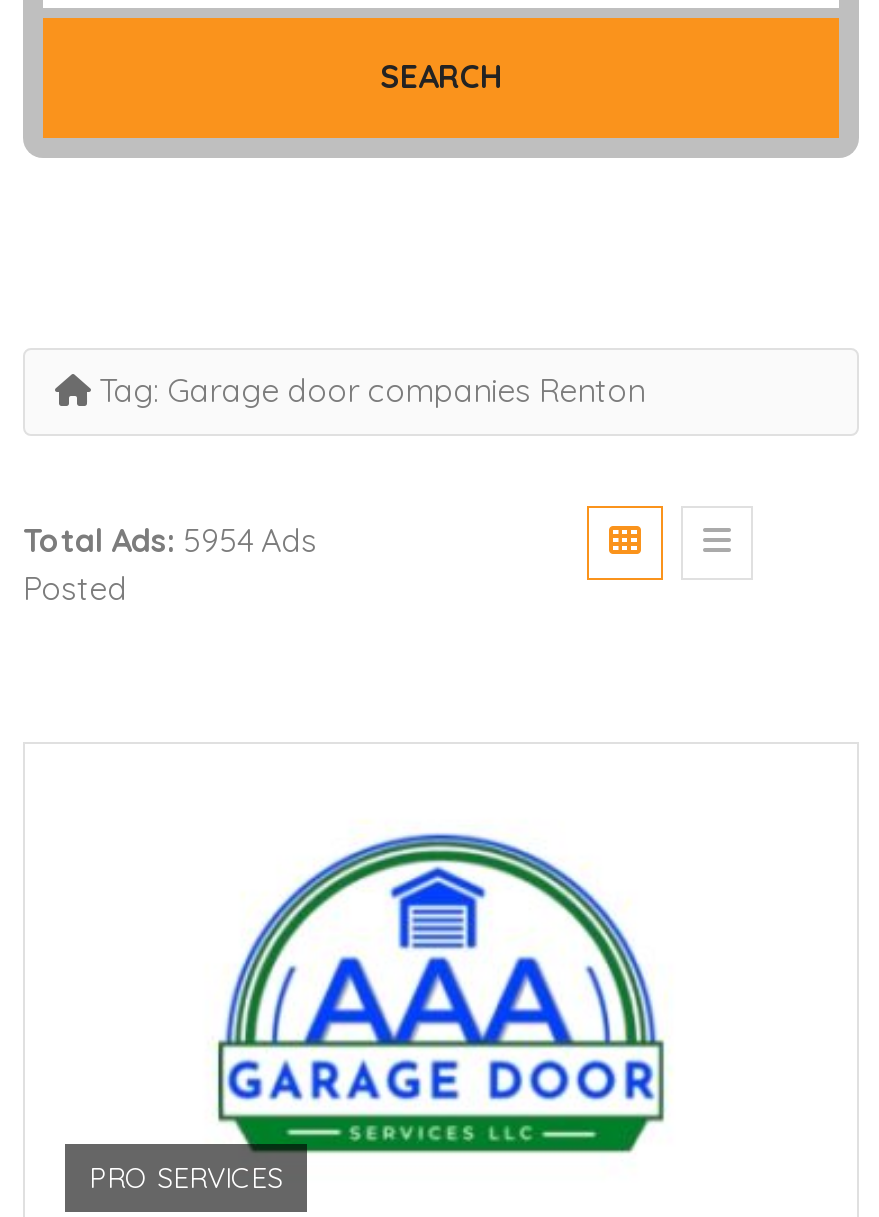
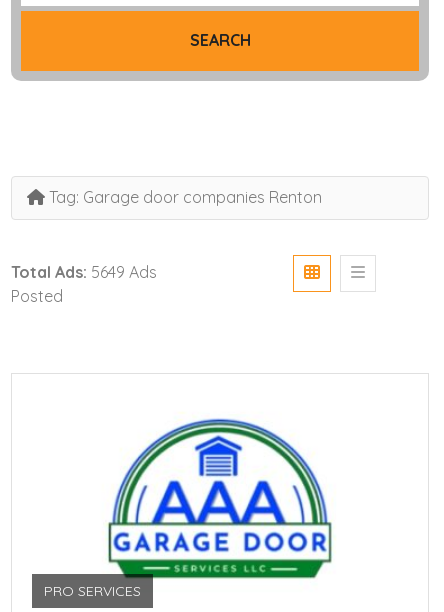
- Total Ads: 5954 Ads
+ Total Ads: 5649 Ads
